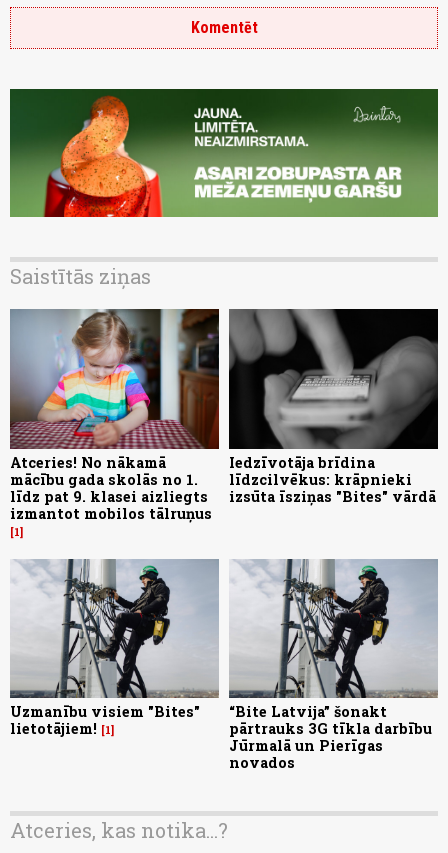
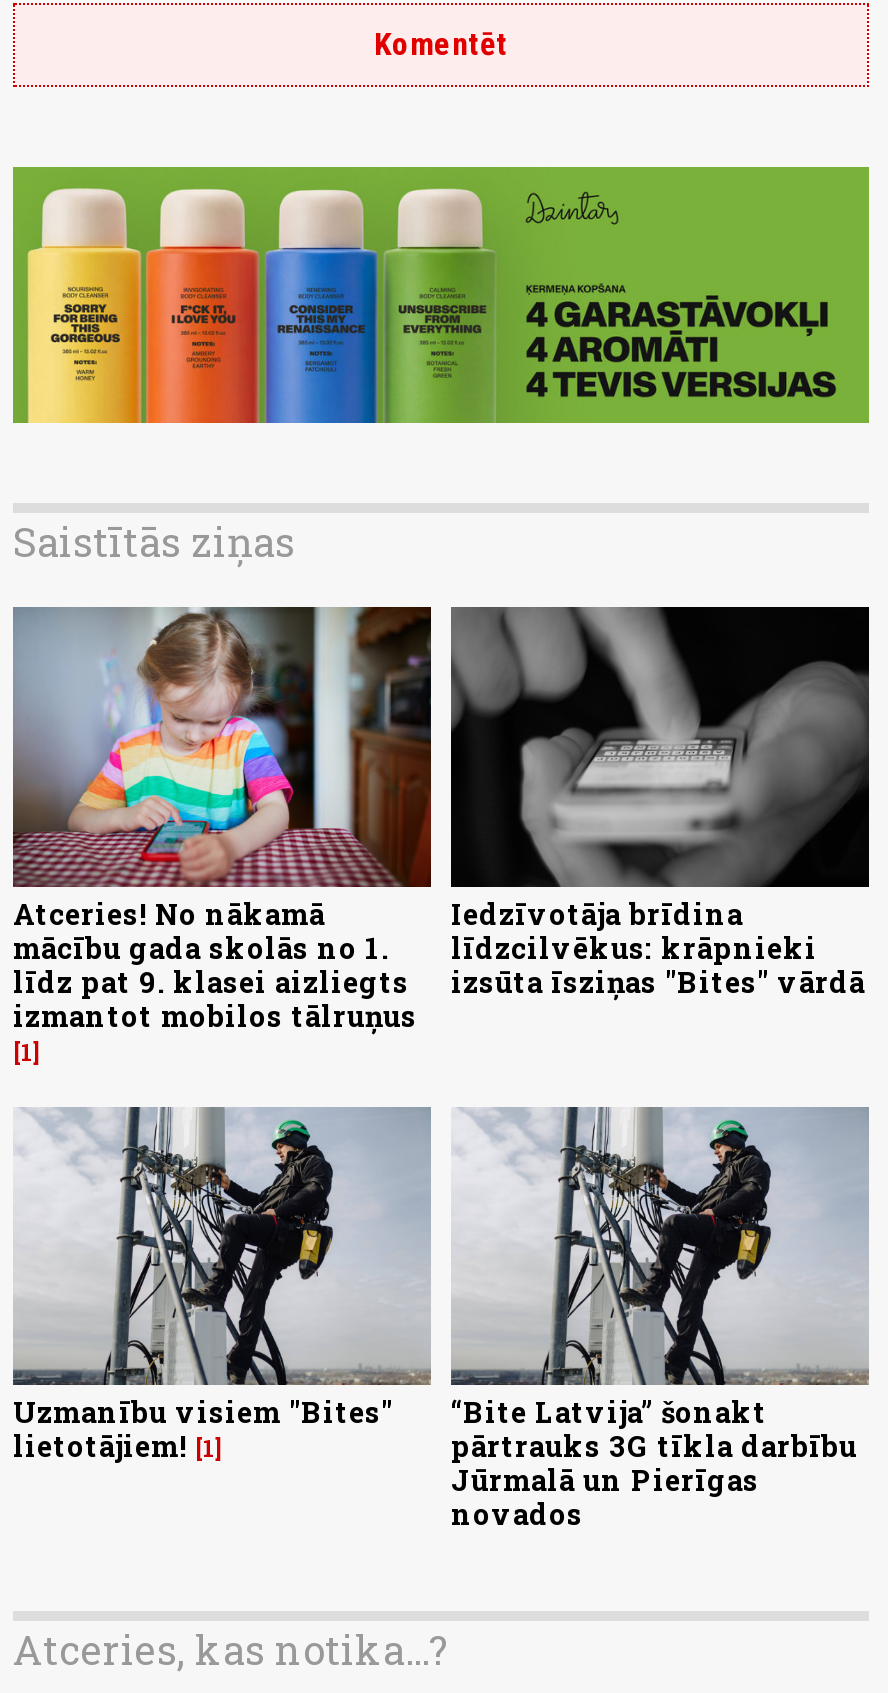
- [image]
+ [image]
